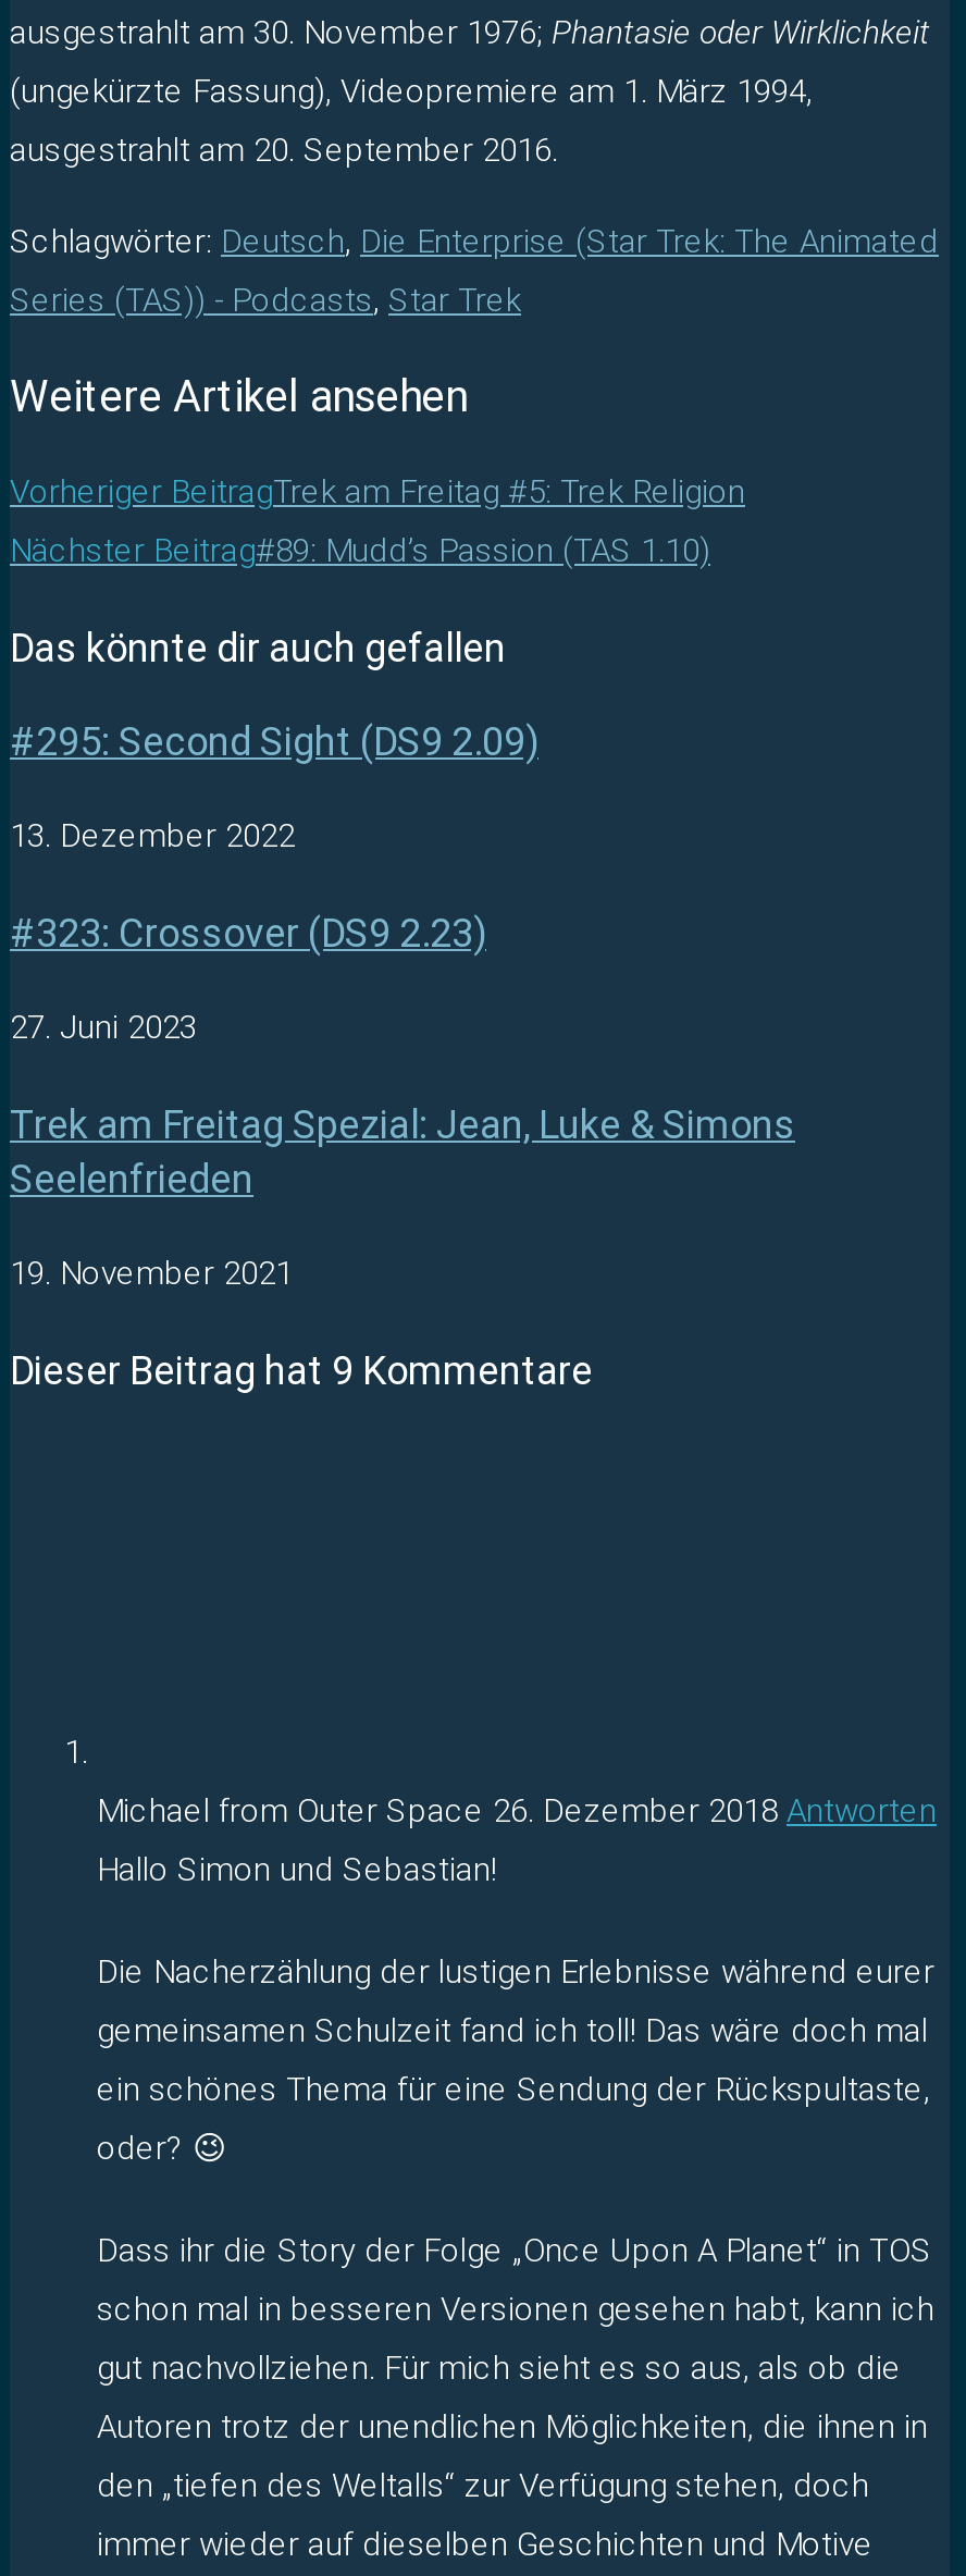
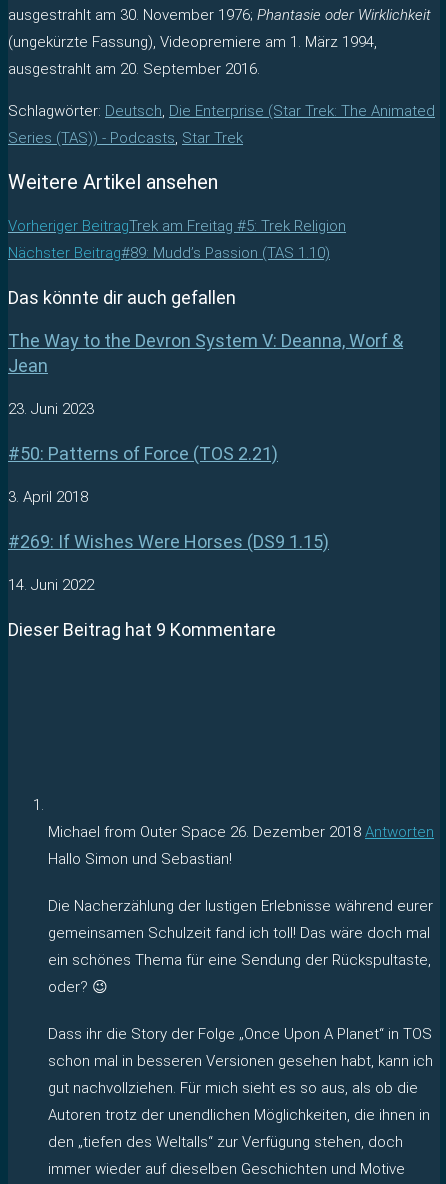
- #295: Second Sight (DS9 2.09)
+ The Way to the Devron System V: Deanna, Worf &
+ Jean

- 13. Dezember 2022
+ 23. Juni 2023

- #323: Crossover (DS9 2.23)
+ #50: Patterns of Force (TOS 2.21)

- 27. Juni 2023
+ 3. April 2018

- Trek am Freitag Spezial: Jean, Luke & Simons
- Seelenfrieden
+ #269: If Wishes Were Horses (DS9 1.15)

- 19. November 2021
+ 14. Juni 2022
